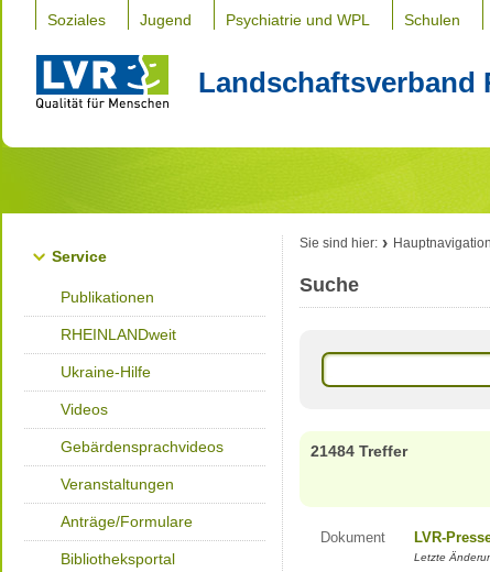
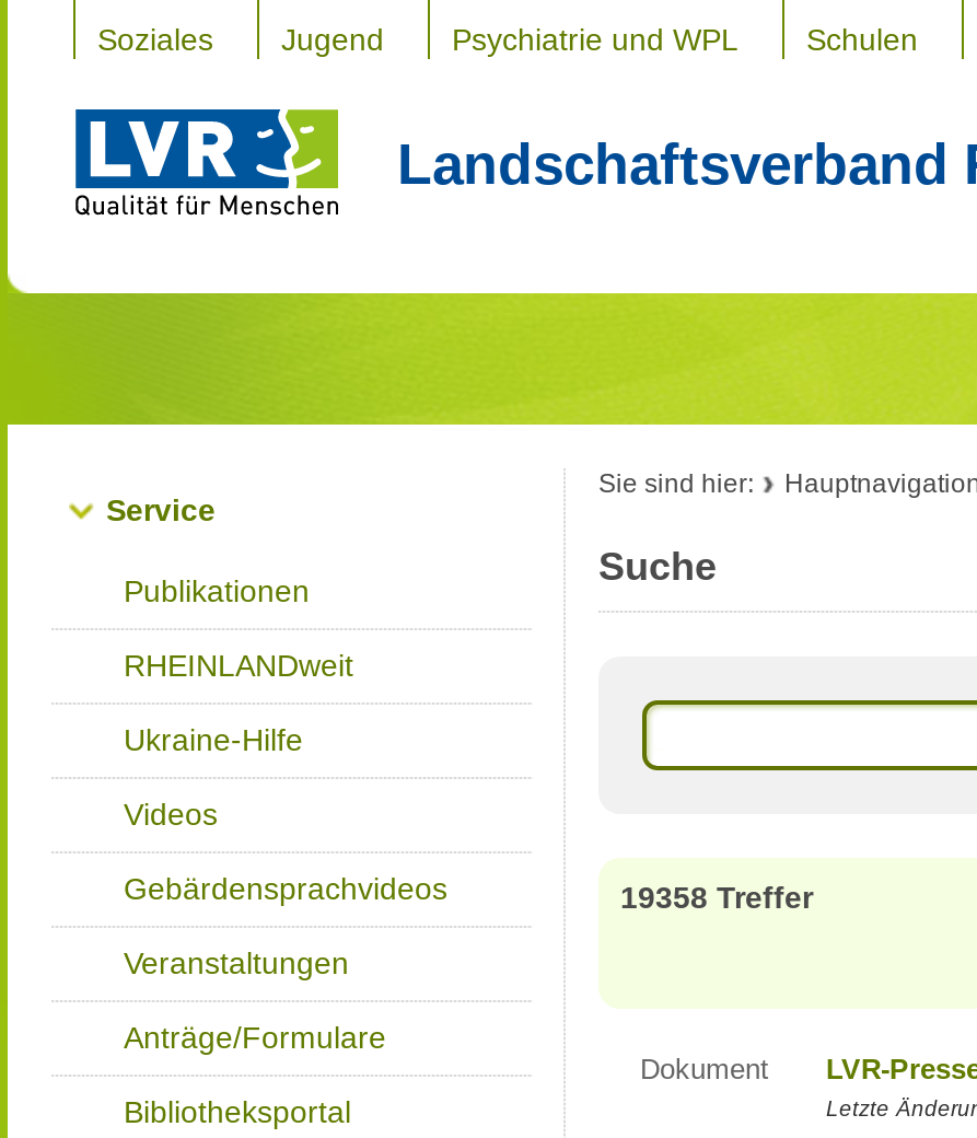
- 21484 Treffer
+ 19358 Treffer
